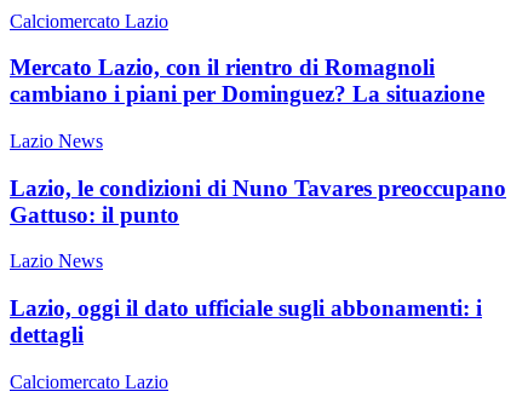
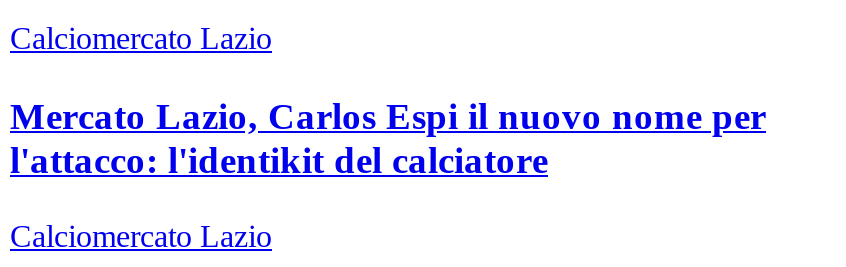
- Mercato Lazio, con il rientro di Romagnoli
- cambiano i piani per Dominguez? La situazione
- Lazio News
- Lazio, le condizioni di Nuno Tavares preoccupano
- Gattuso: il punto
- Lazio News
- Lazio, oggi il dato ufficiale sugli abbonamenti: i
- dettagli
+ Mercato Lazio, Carlos Espi il nuovo nome per
+ l'attacco: l'identikit del calciatore
